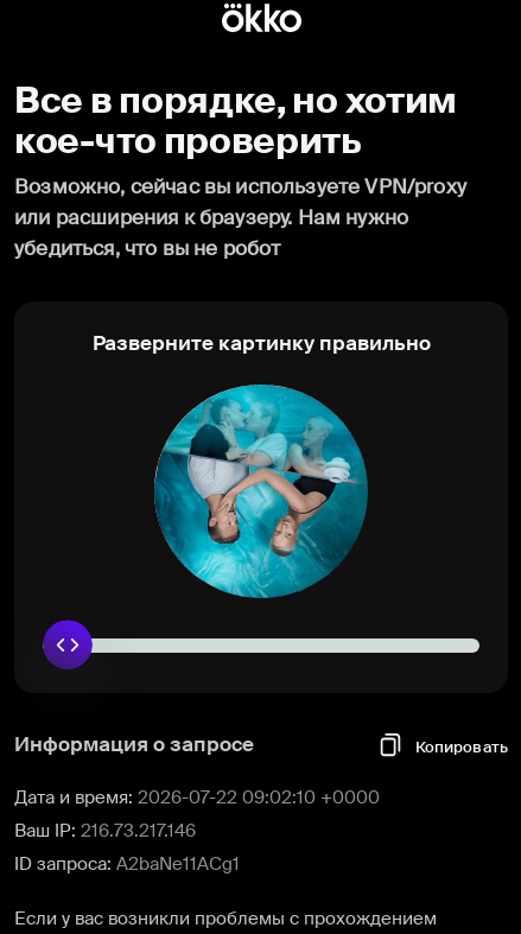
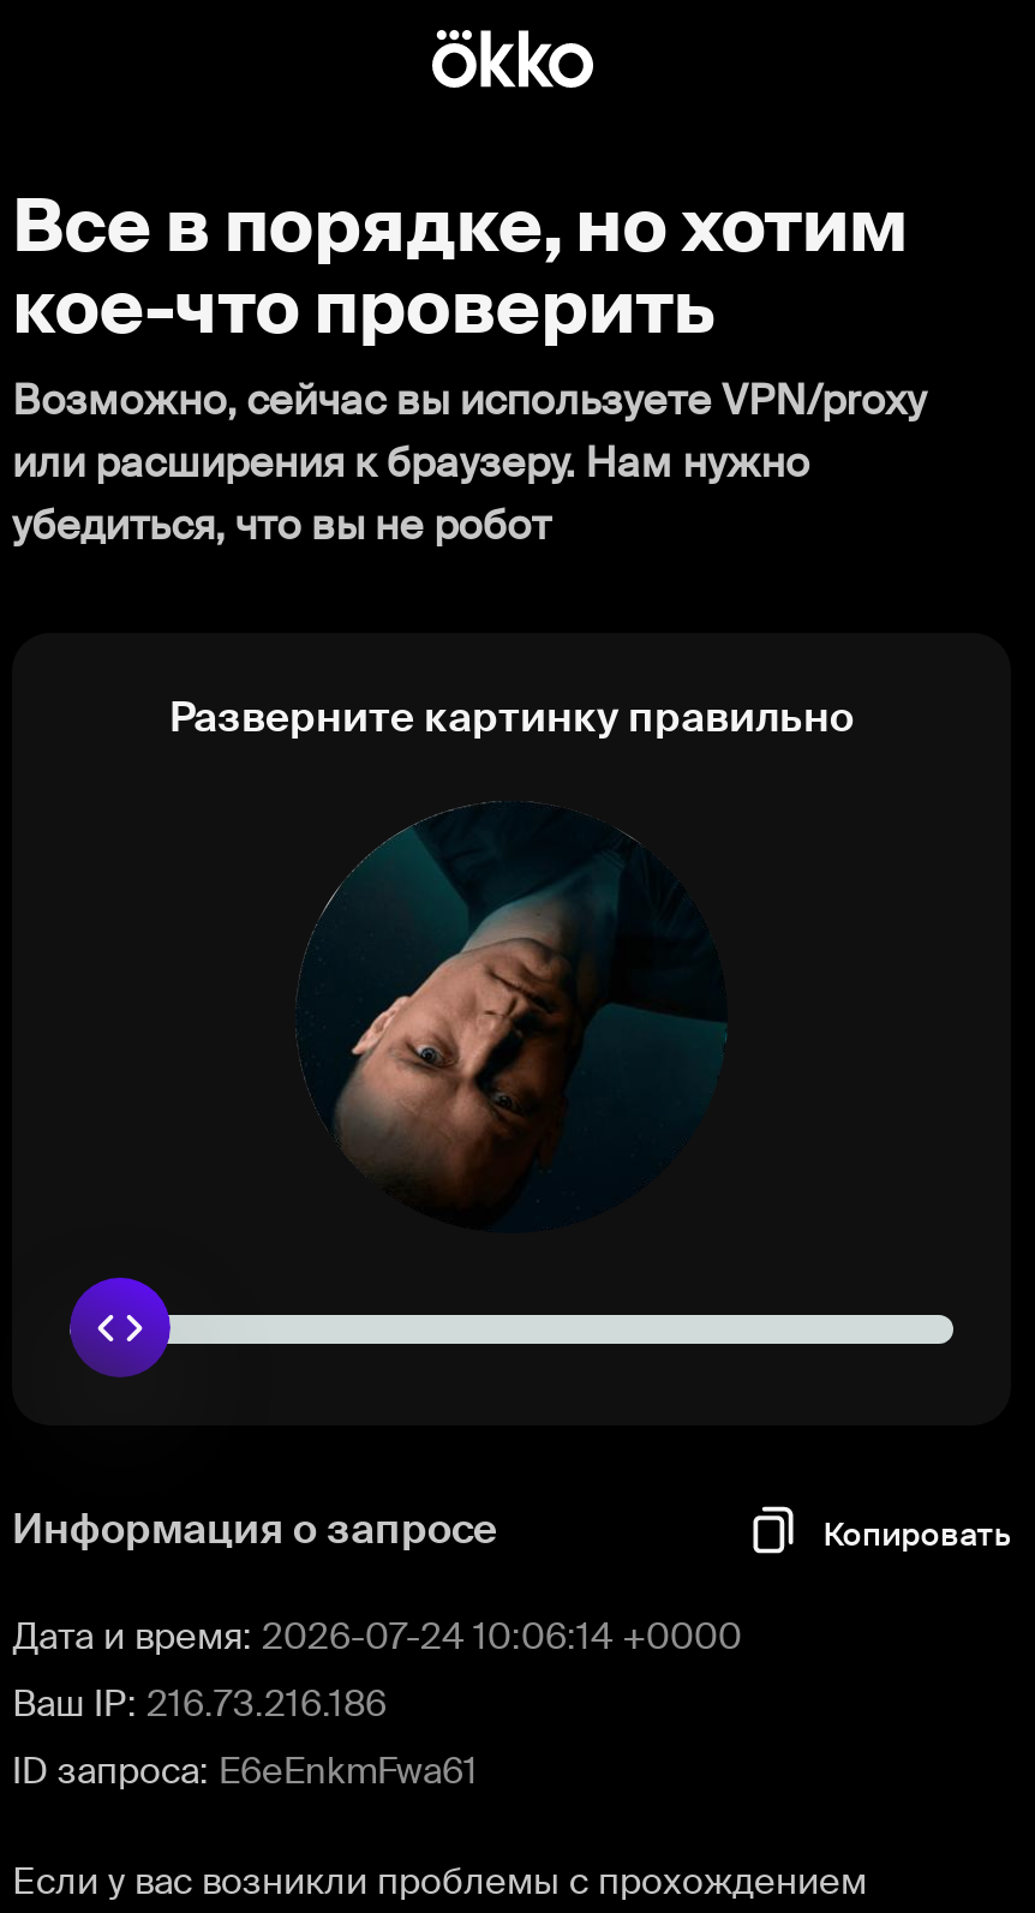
- [image]
+ [image]

- Дата и время: 2026-07-22 09:02:10 +0000
+ Дата и время: 2026-07-24 10:06:14 +0000

- Ваш IP: 216.73.217.146
+ Ваш IP: 216.73.216.186

- ID запроса: A2baNe11ACg1
+ ID запроса: E6eEnkmFwa61
